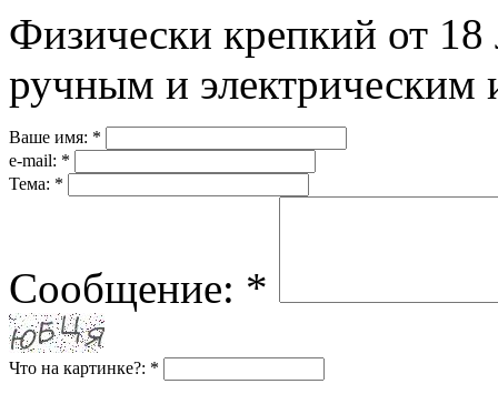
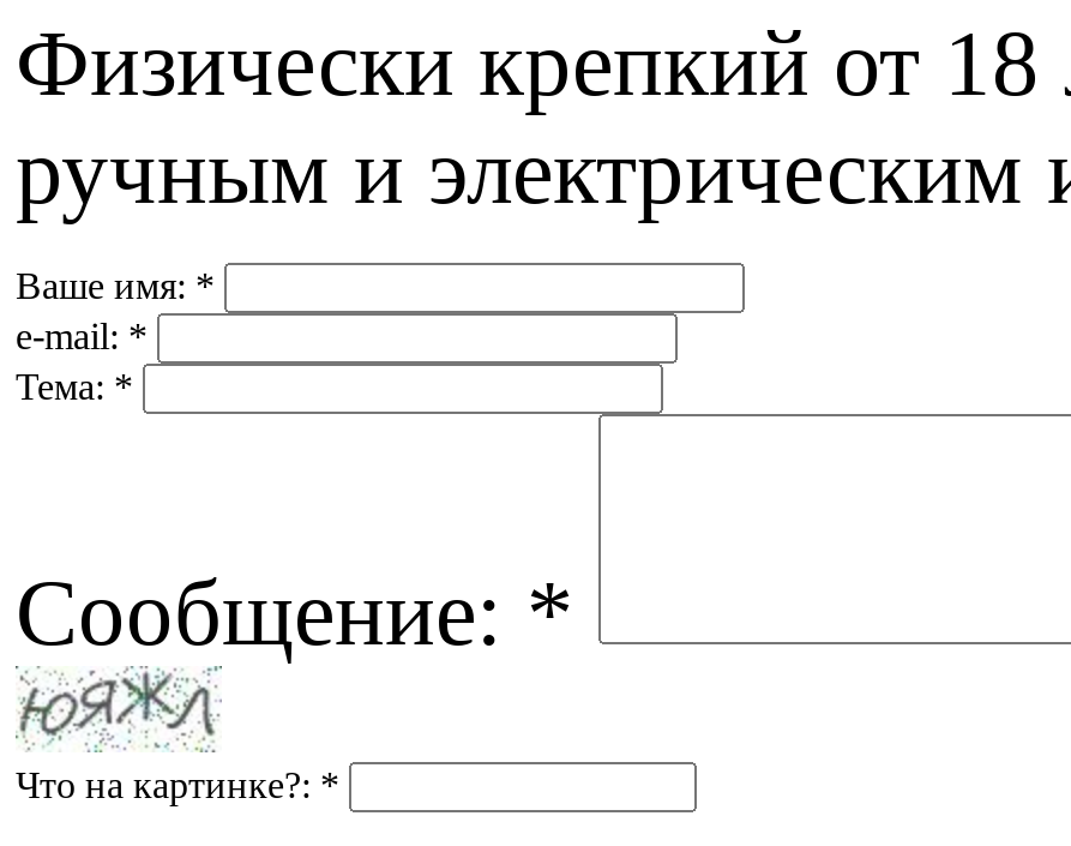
- [image]
+ [image]
